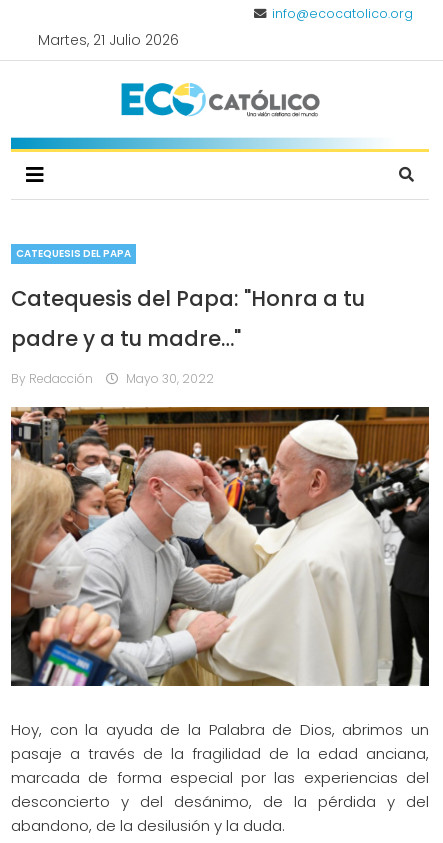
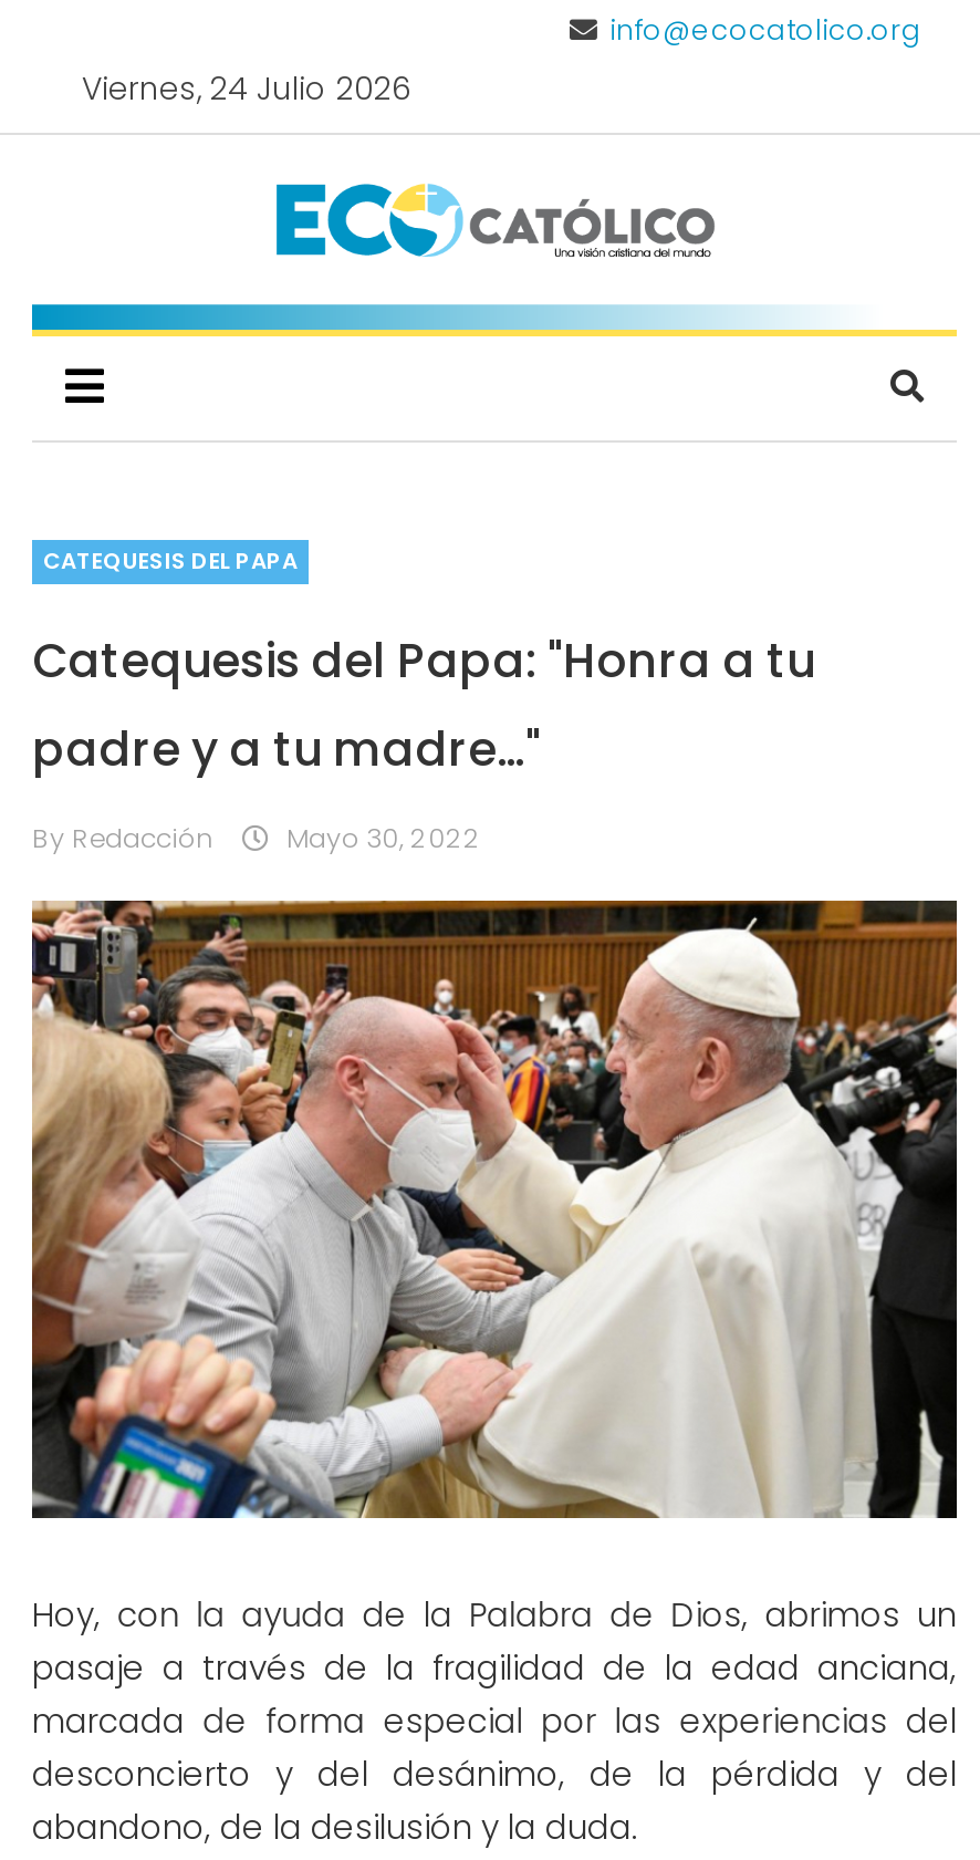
- Martes, 21 Julio 2026
+ Viernes, 24 Julio 2026
